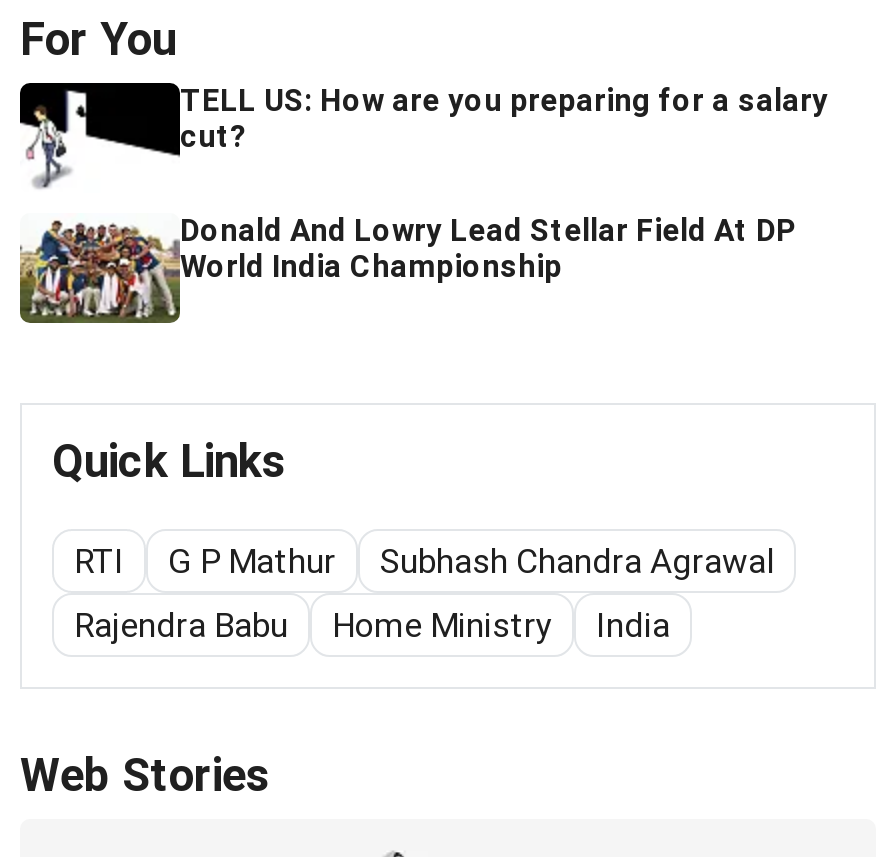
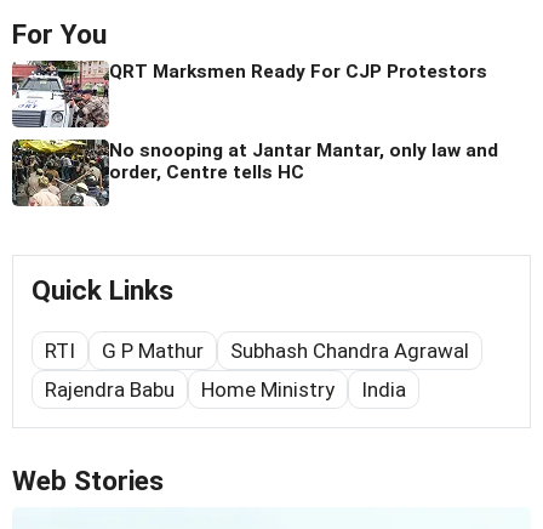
- [image]
- TELL US: How are you preparing for a salary
- cut?
+ [image]
+ QRT Marksmen Ready For CJP Protestors

- [image]
- Donald And Lowry Lead Stellar Field At DP
- World India Championship
+ [image]
+ No snooping at Jantar Mantar, only law and
+ order, Centre tells HC
